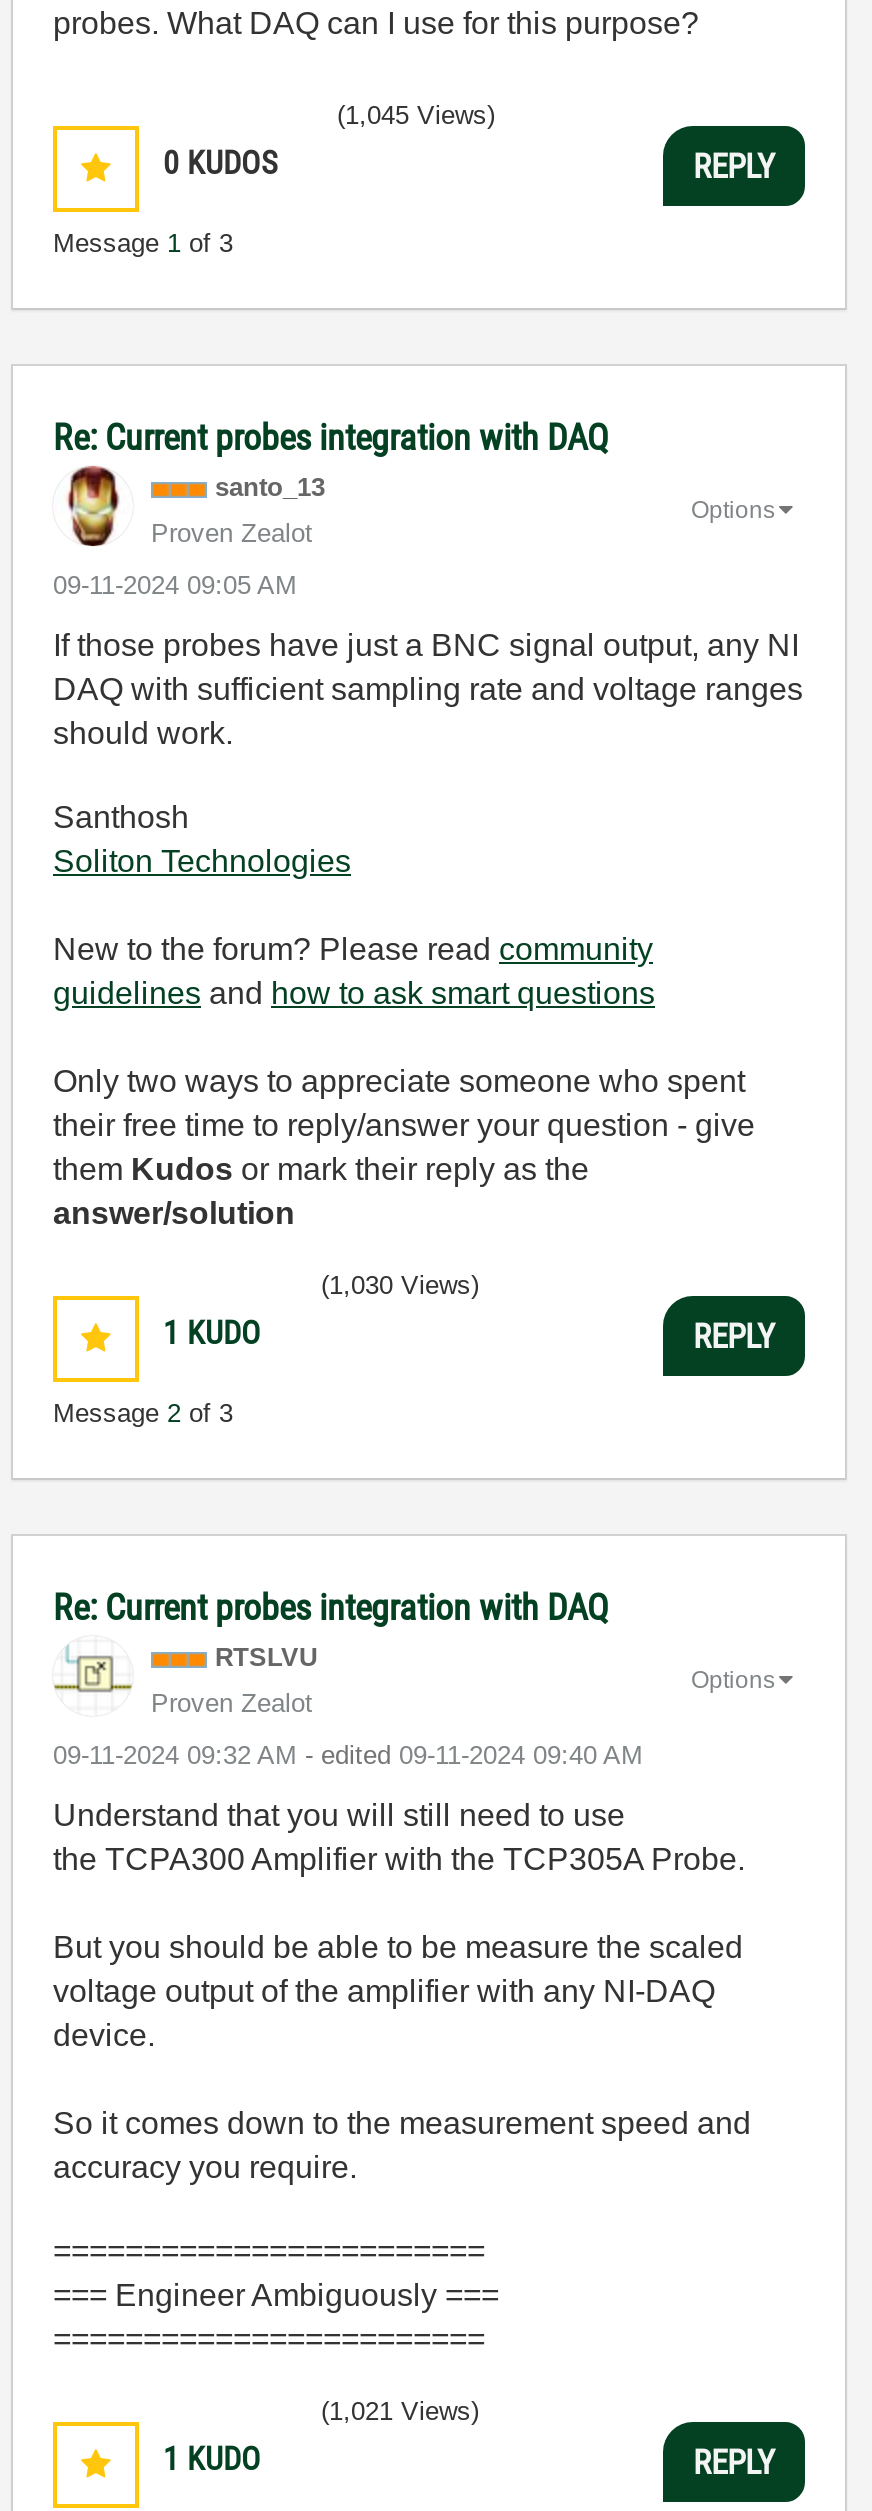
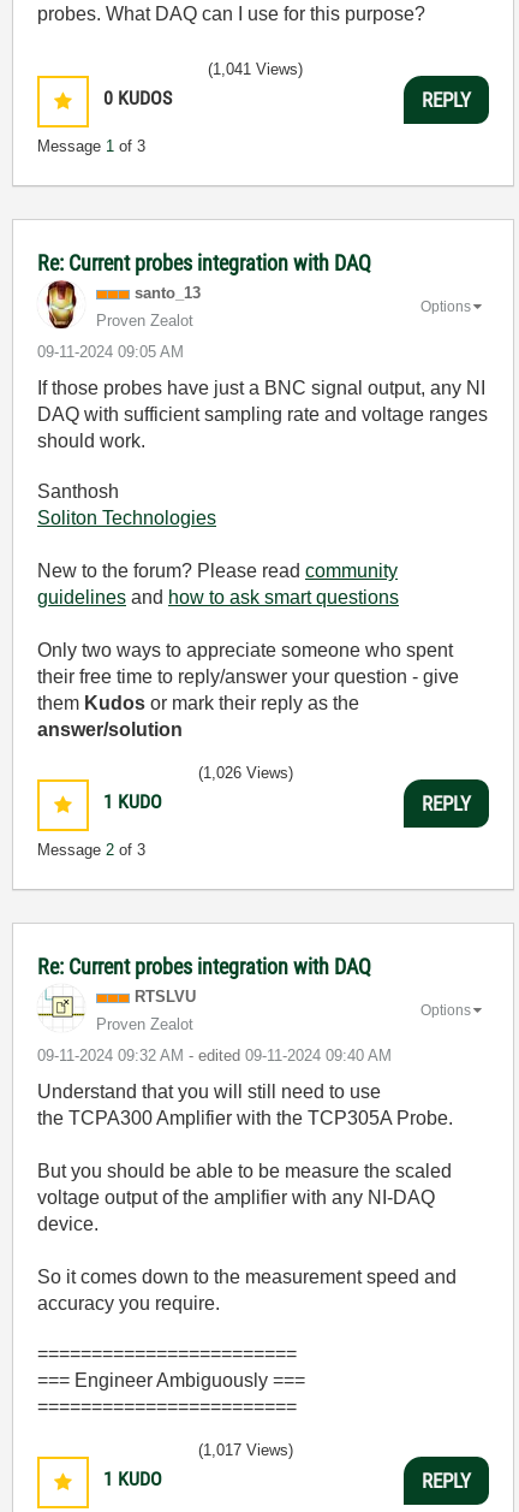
- (1,045 Views)
+ (1,041 Views)

- (1,030 Views)
+ (1,026 Views)

- (1,021 Views)
+ (1,017 Views)
